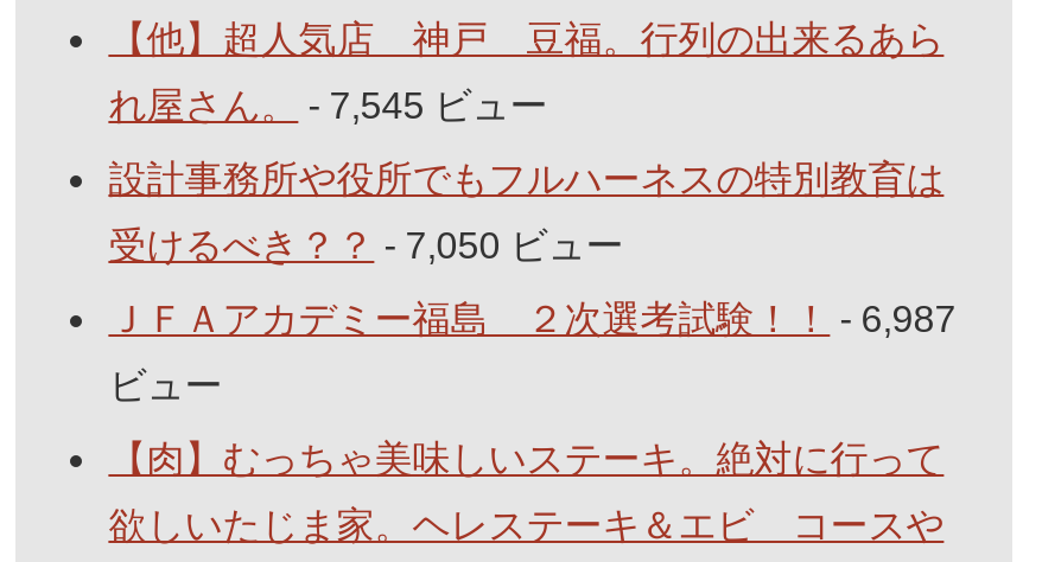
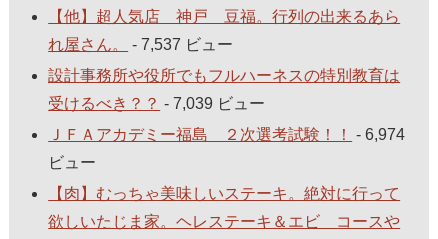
- れ屋さん。- 7,545 ビュー
+ れ屋さん。- 7,537 ビュー

- 受けるべき？？- 7,050 ビュー
+ 受けるべき？？- 7,039 ビュー

- ＪＦＡアカデミー福島 ２次選考試験！！- 6,987
+ ＪＦＡアカデミー福島 ２次選考試験！！- 6,974
